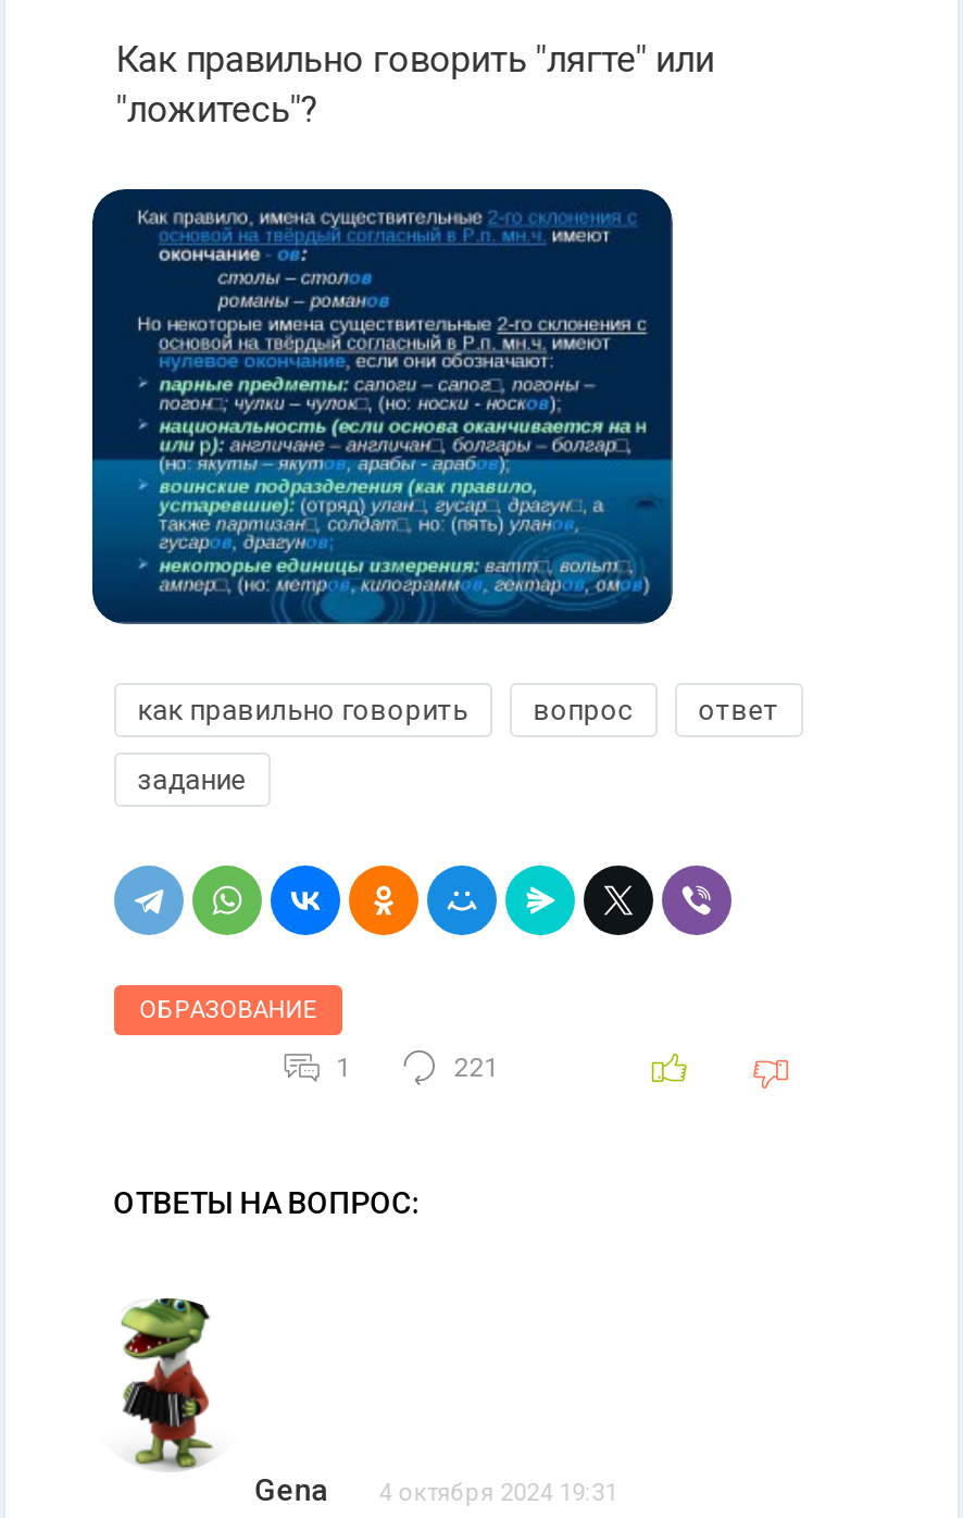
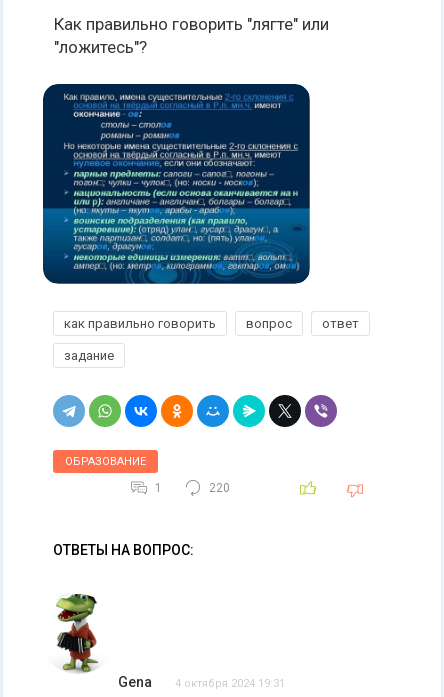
- 221
+ 220
